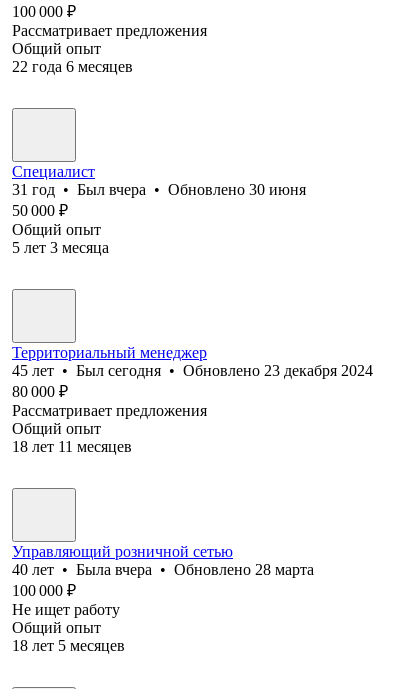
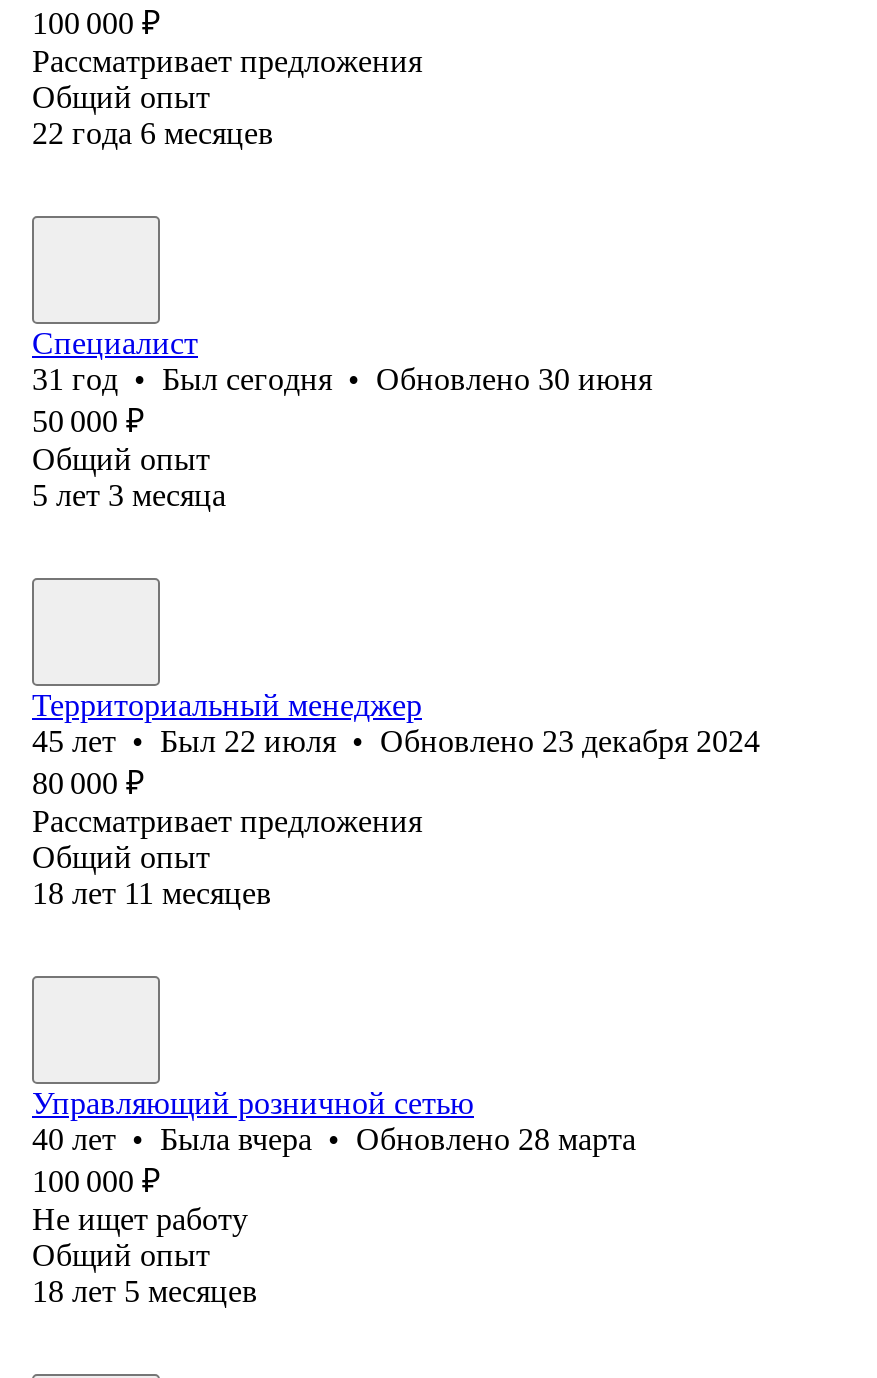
- 31 год • Был вчера • Обновлено 30 июня
+ 31 год • Был сегодня • Обновлено 30 июня

- 45 лет • Был сегодня • Обновлено 23 декабря 2024
+ 45 лет • Был 22 июля • Обновлено 23 декабря 2024
